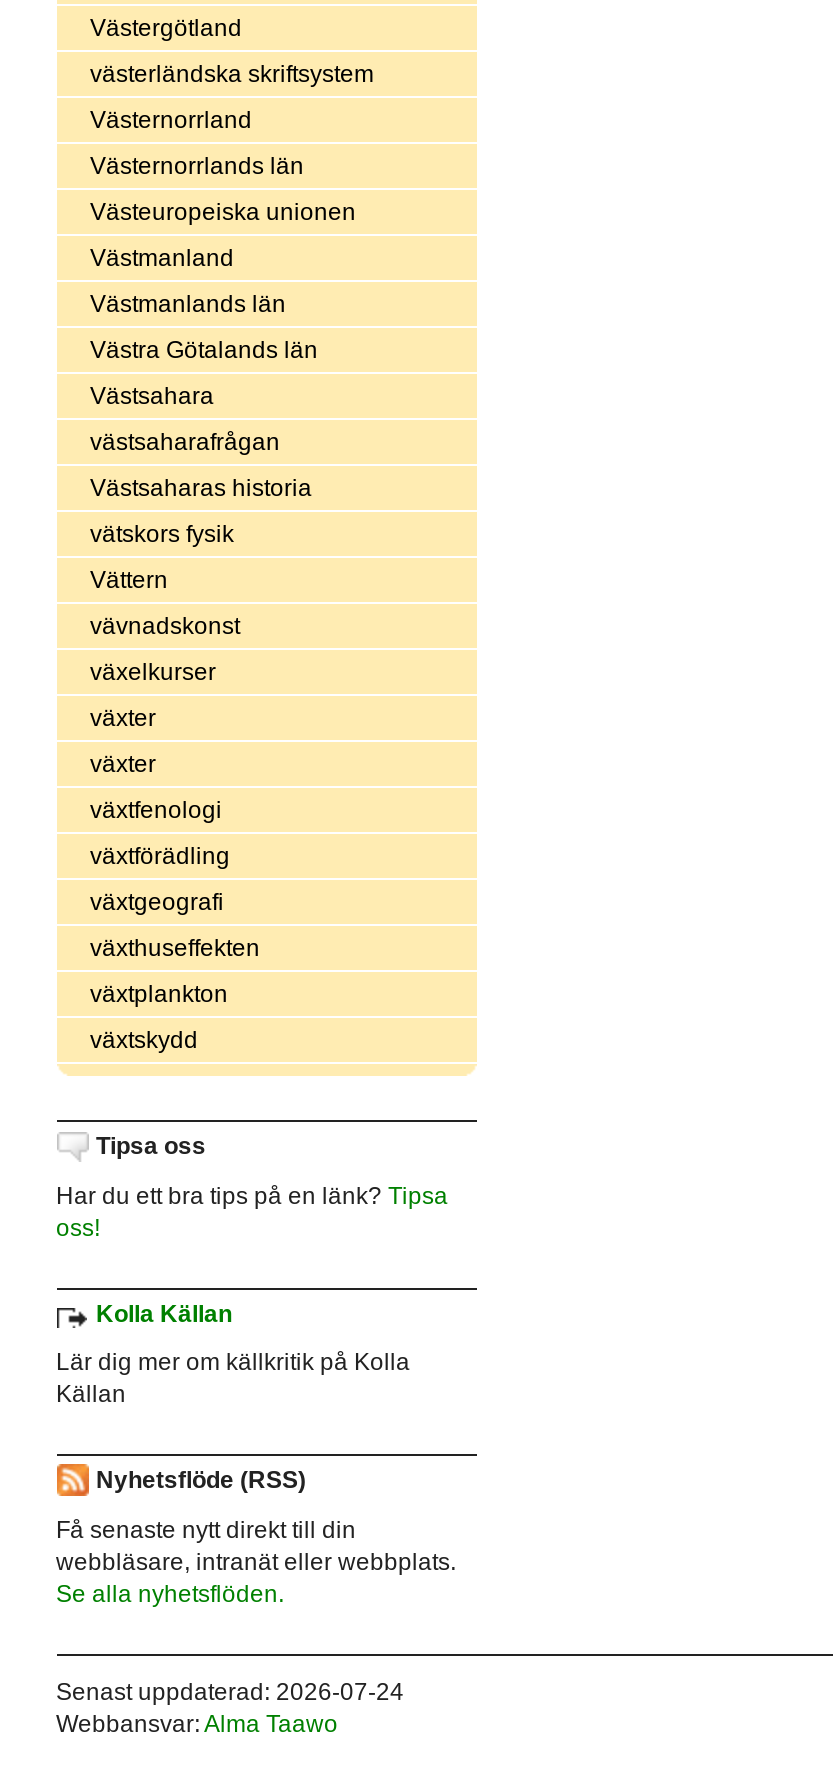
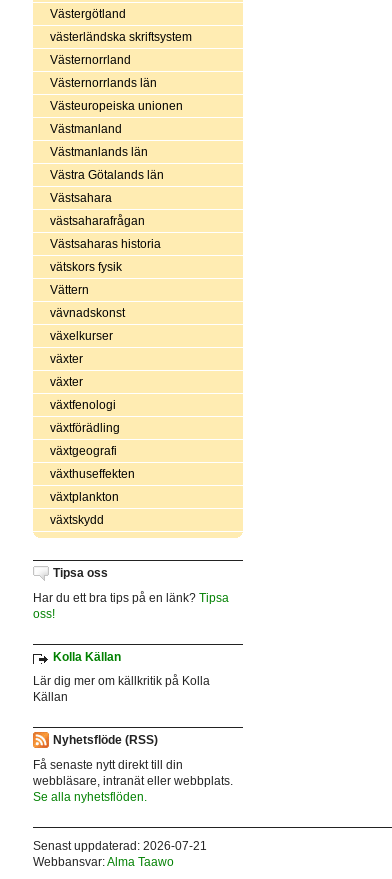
- Senast uppdaterad: 2026-07-24
+ Senast uppdaterad: 2026-07-21
